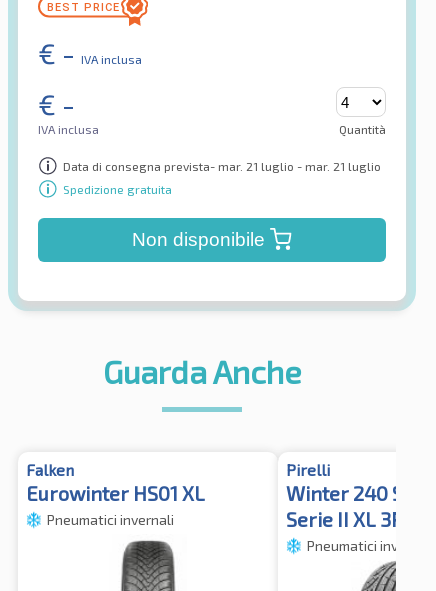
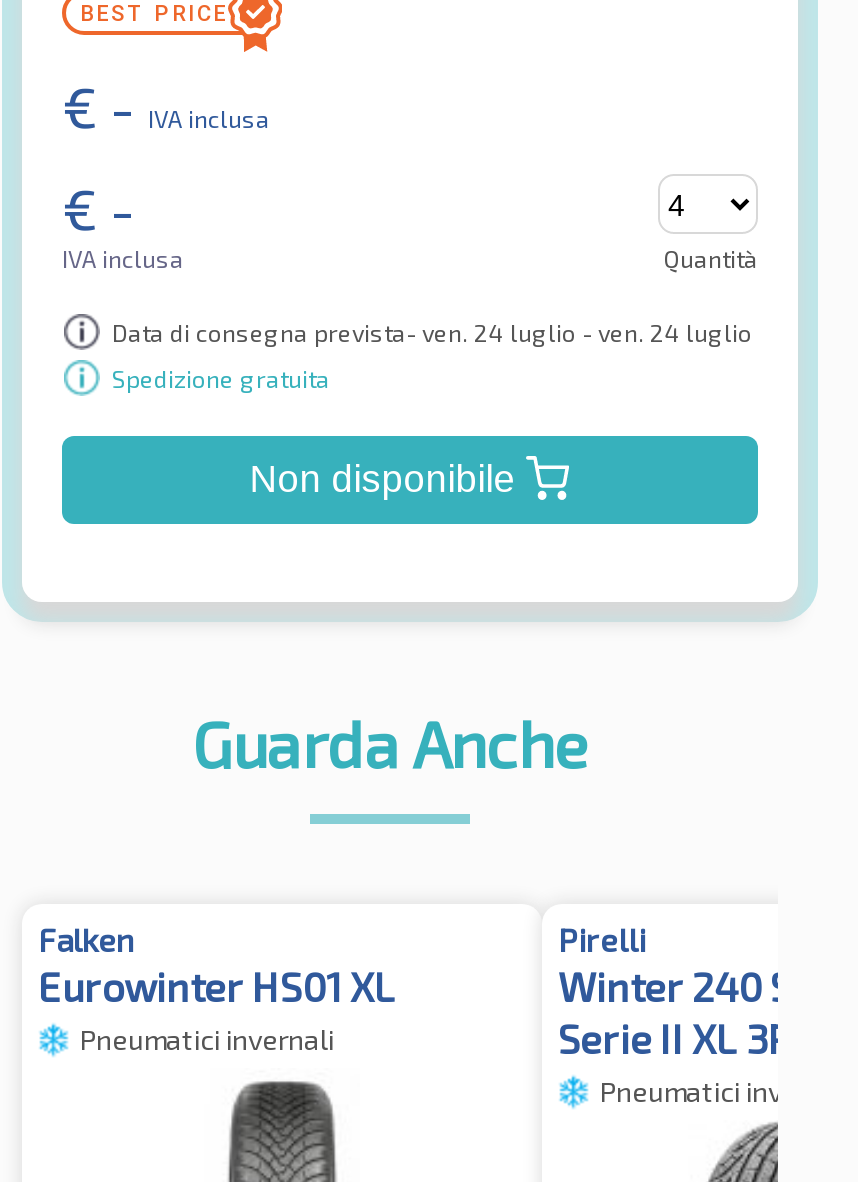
- Data di consegna prevista- mar. 21 luglio - mar. 21 luglio
+ Data di consegna prevista- ven. 24 luglio - ven. 24 luglio
